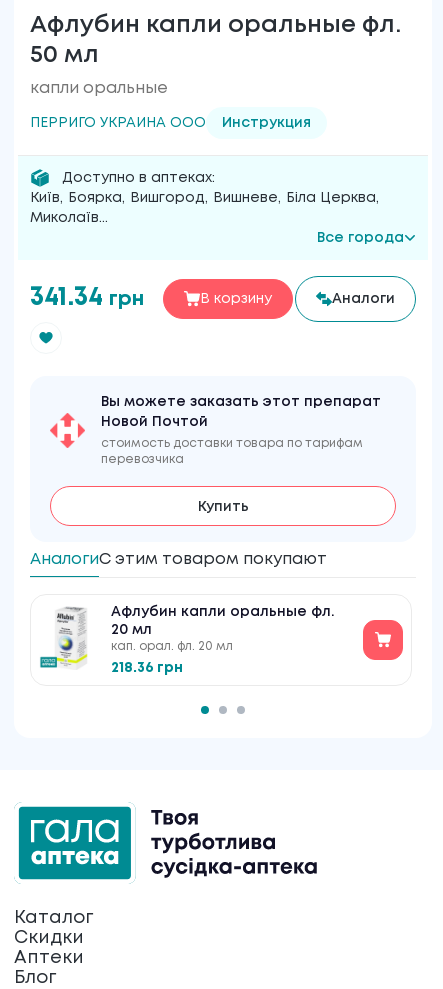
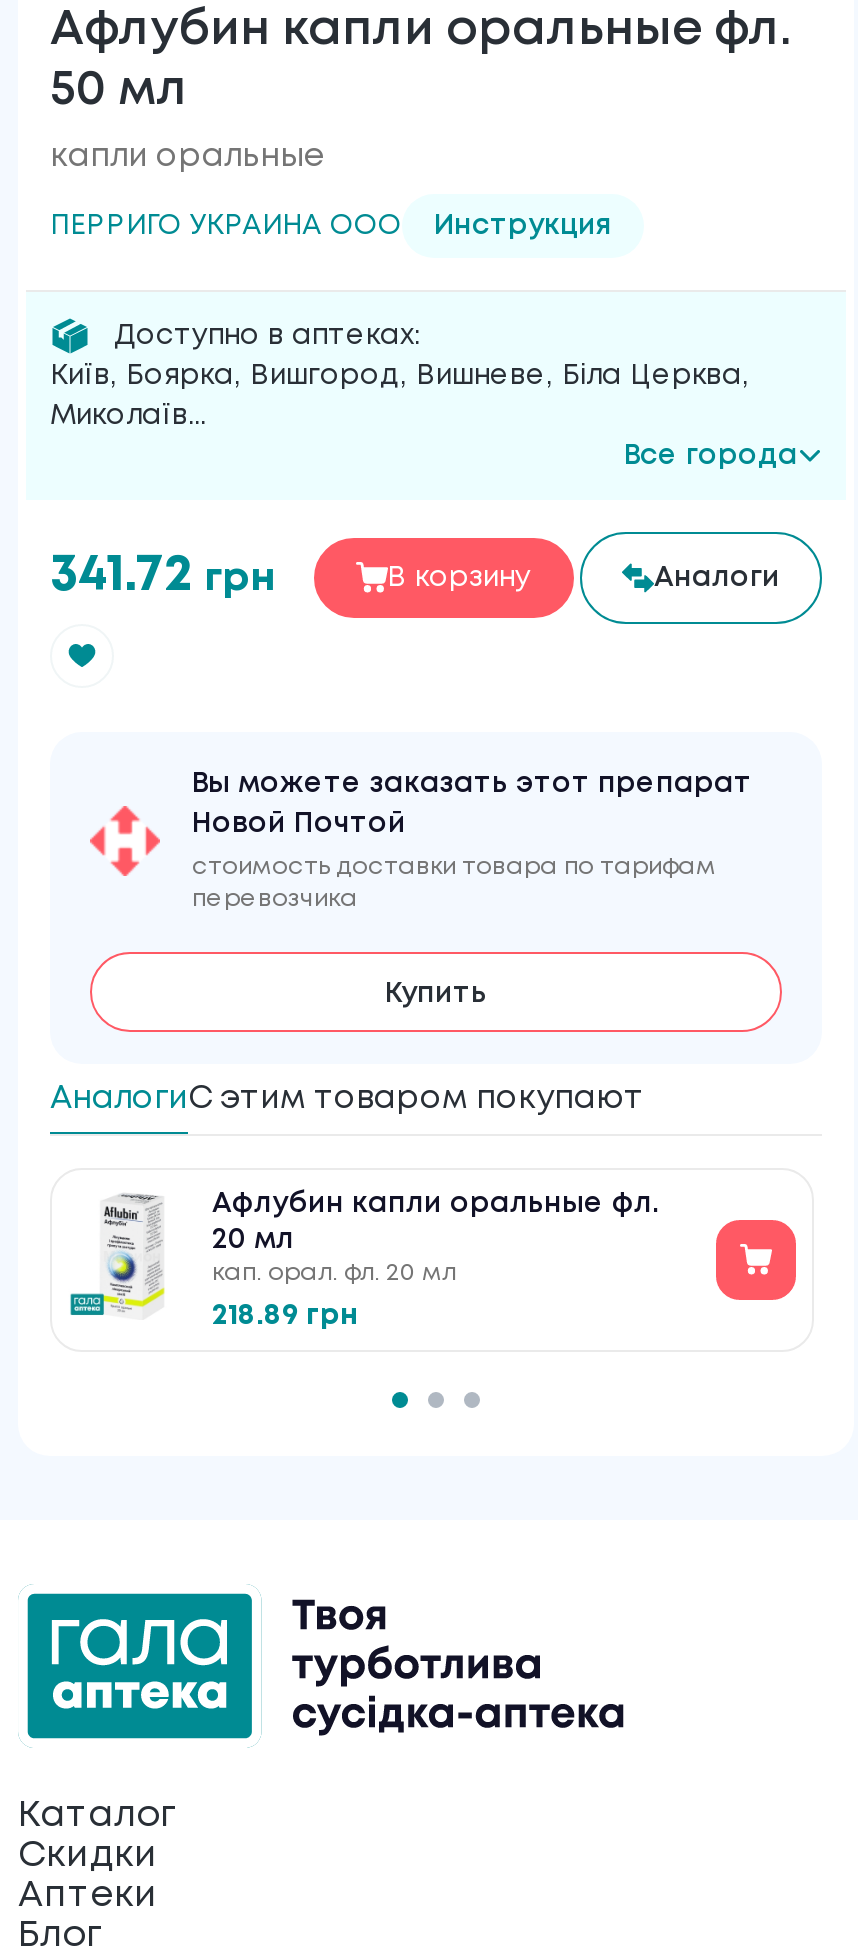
- 341.34 грн
+ 341.72 грн

- 218.36 грн
+ 218.89 грн
